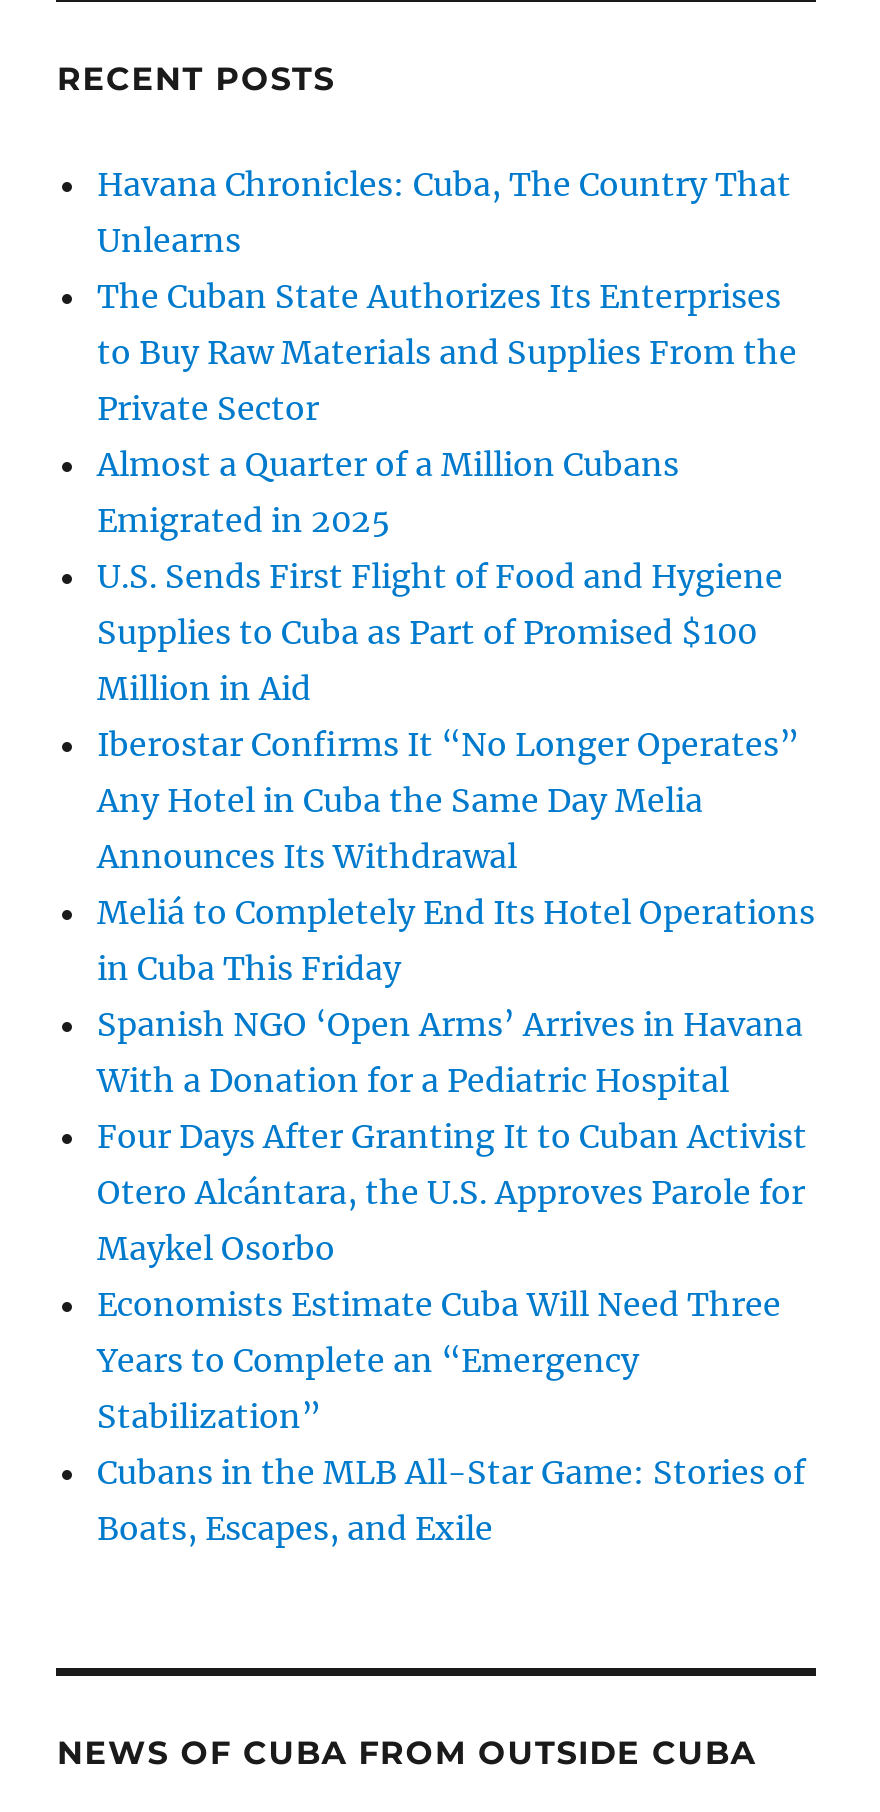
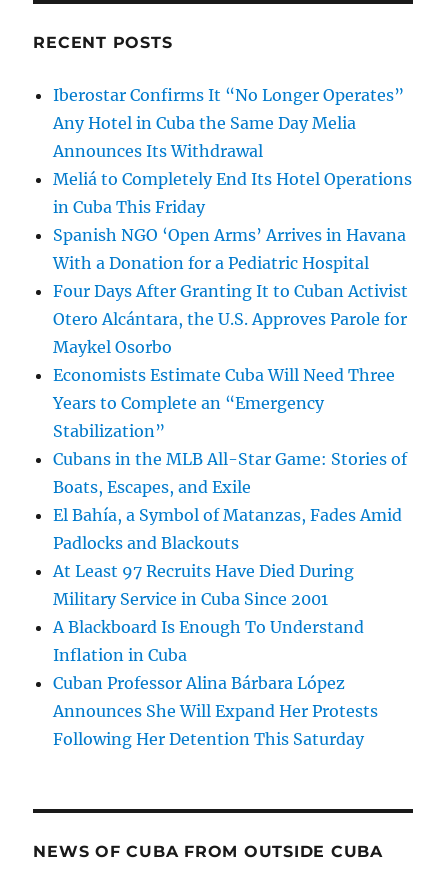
- Havana Chronicles: Cuba, The Country That
- Unlearns
- The Cuban State Authorizes Its Enterprises
- to Buy Raw Materials and Supplies From the
- Private Sector
- Almost a Quarter of a Million Cubans
- Emigrated in 2025
- U.S. Sends First Flight of Food and Hygiene
- Supplies to Cuba as Part of Promised $100
- Million in Aid

moved up: Iberostar Confirms It “No Longer Operates” | Any Hotel in Cuba the Same Day Melia | Announces Its Withdrawal | ... | Cubans in the MLB All-Star Game: Stories of | Boats, Escapes, and Exile

+ El Bahía, a Symbol of Matanzas, Fades Amid
+ Padlocks and Blackouts
+ At Least 97 Recruits Have Died During
+ Military Service in Cuba Since 2001
+ A Blackboard Is Enough To Understand
+ Inflation in Cuba
+ Cuban Professor Alina Bárbara López
+ Announces She Will Expand Her Protests
+ Following Her Detention This Saturday
